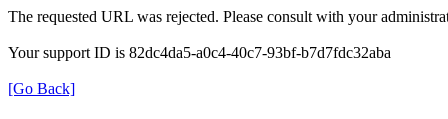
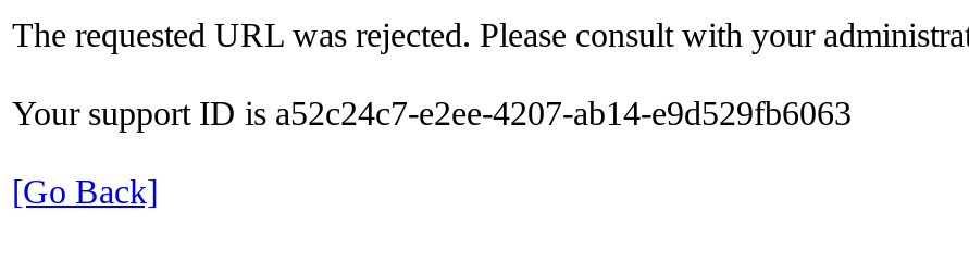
- Your support ID is 82dc4da5-a0c4-40c7-93bf-b7d7fdc32aba
+ Your support ID is a52c24c7-e2ee-4207-ab14-e9d529fb6063
